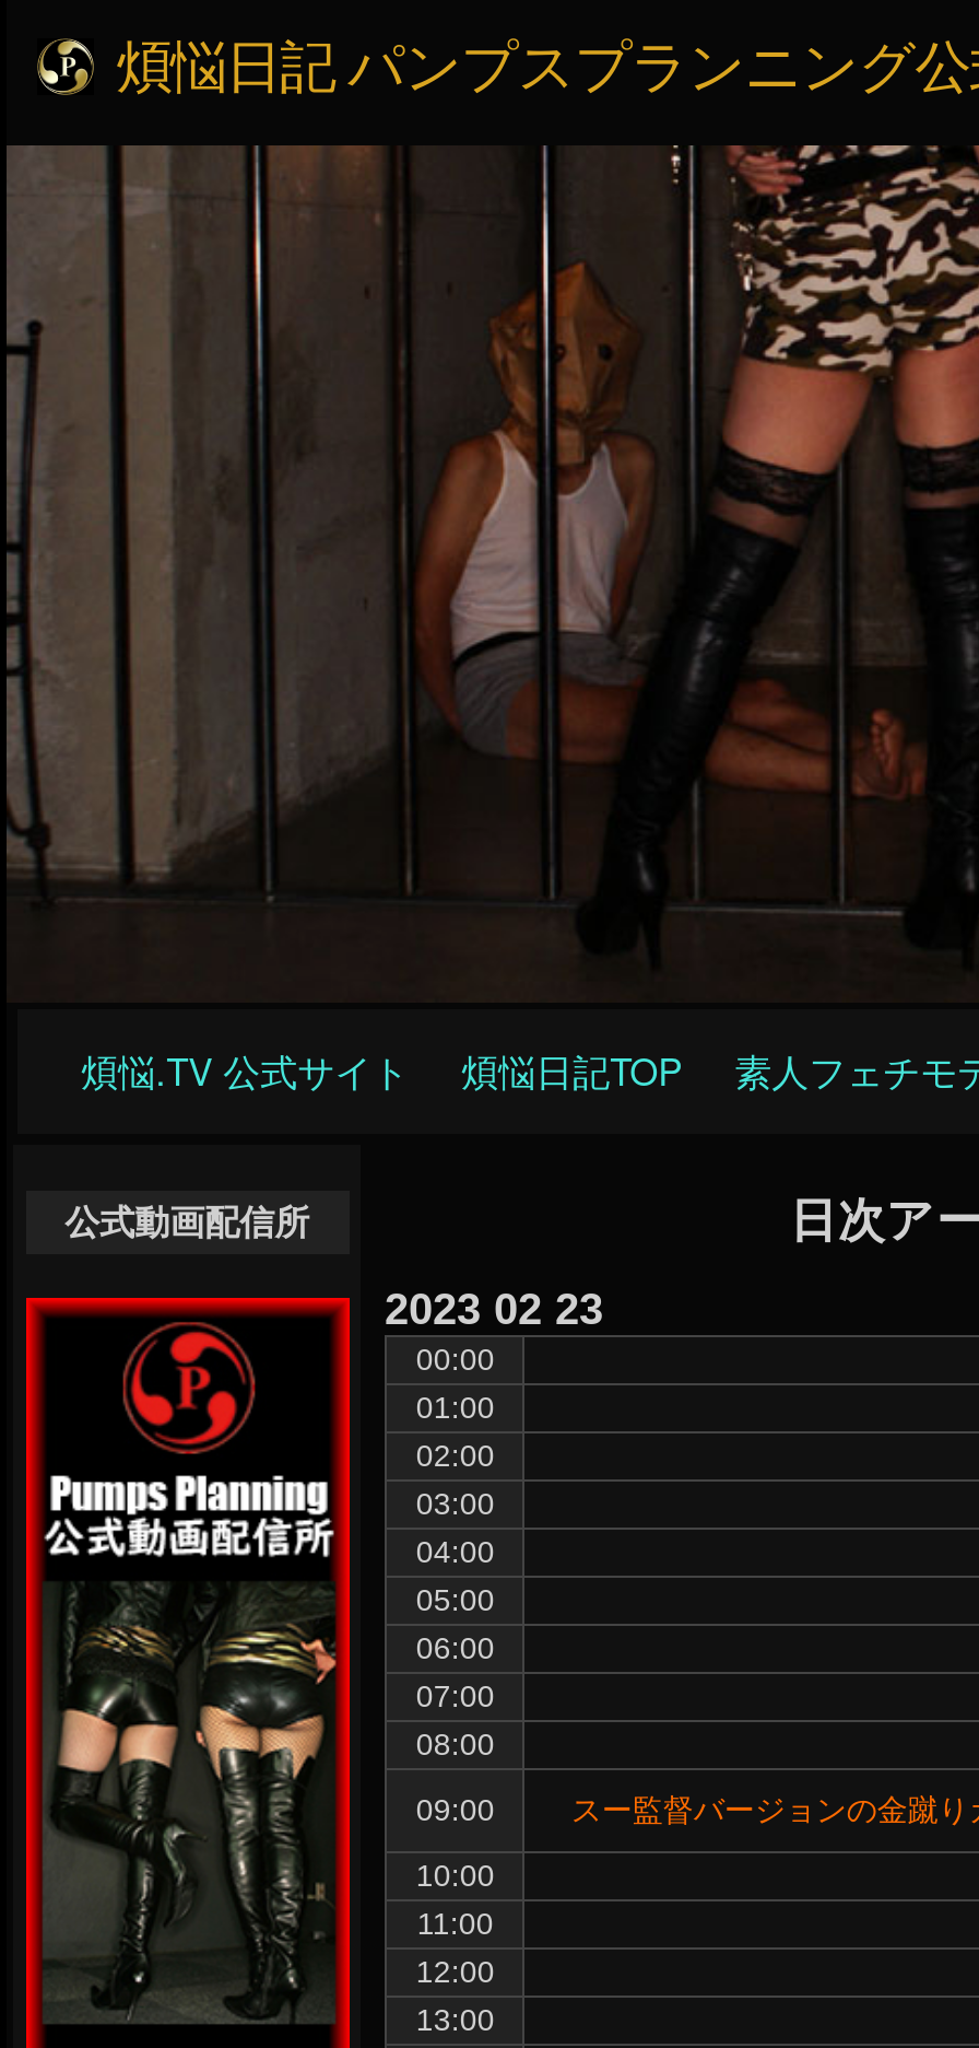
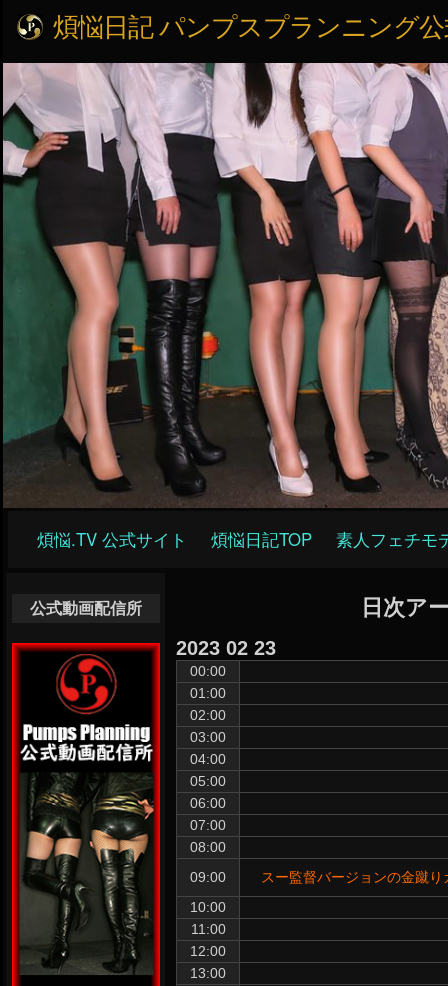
- [image]
+ [image]
